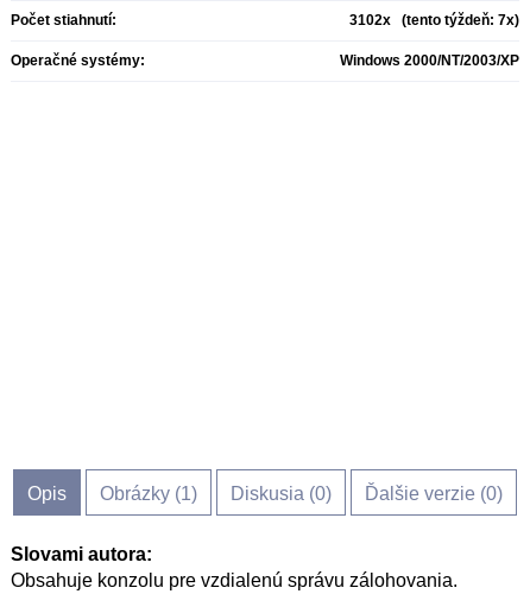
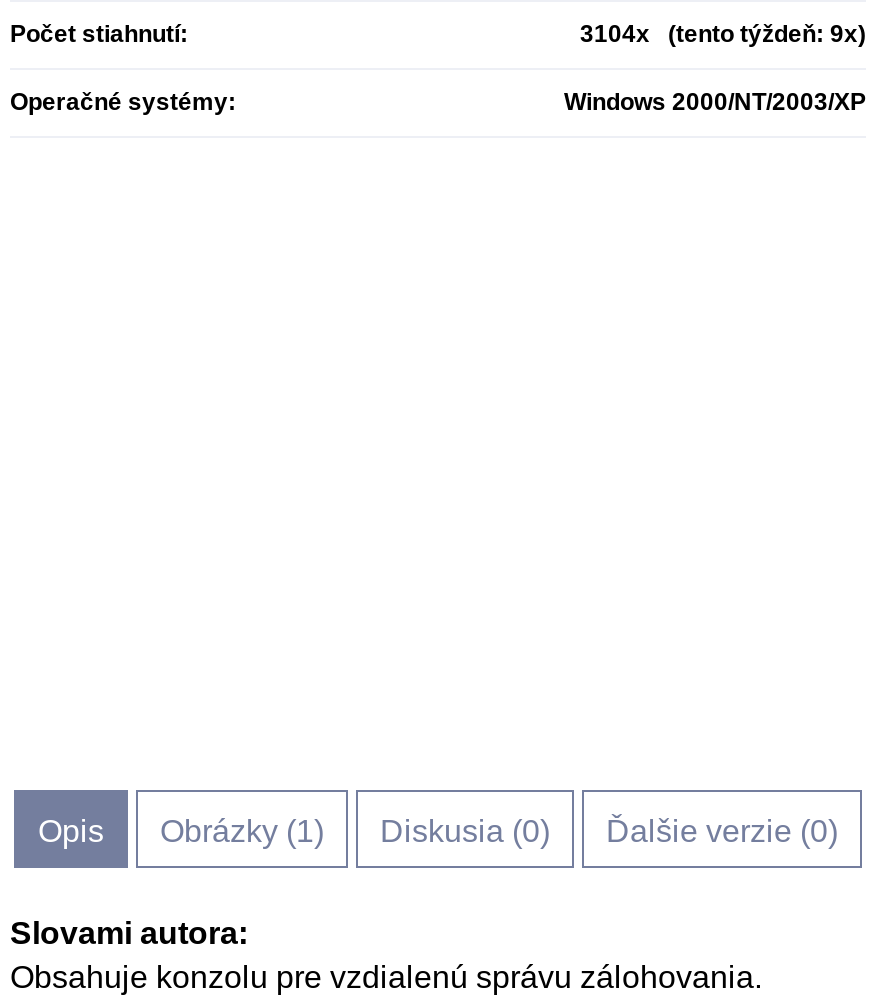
- 3102x (tento týždeň: 7x)
+ 3104x (tento týždeň: 9x)
